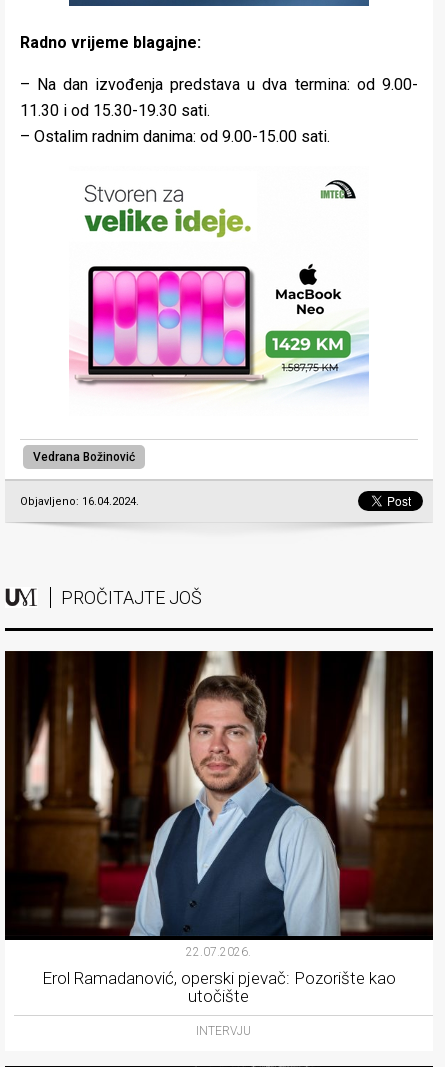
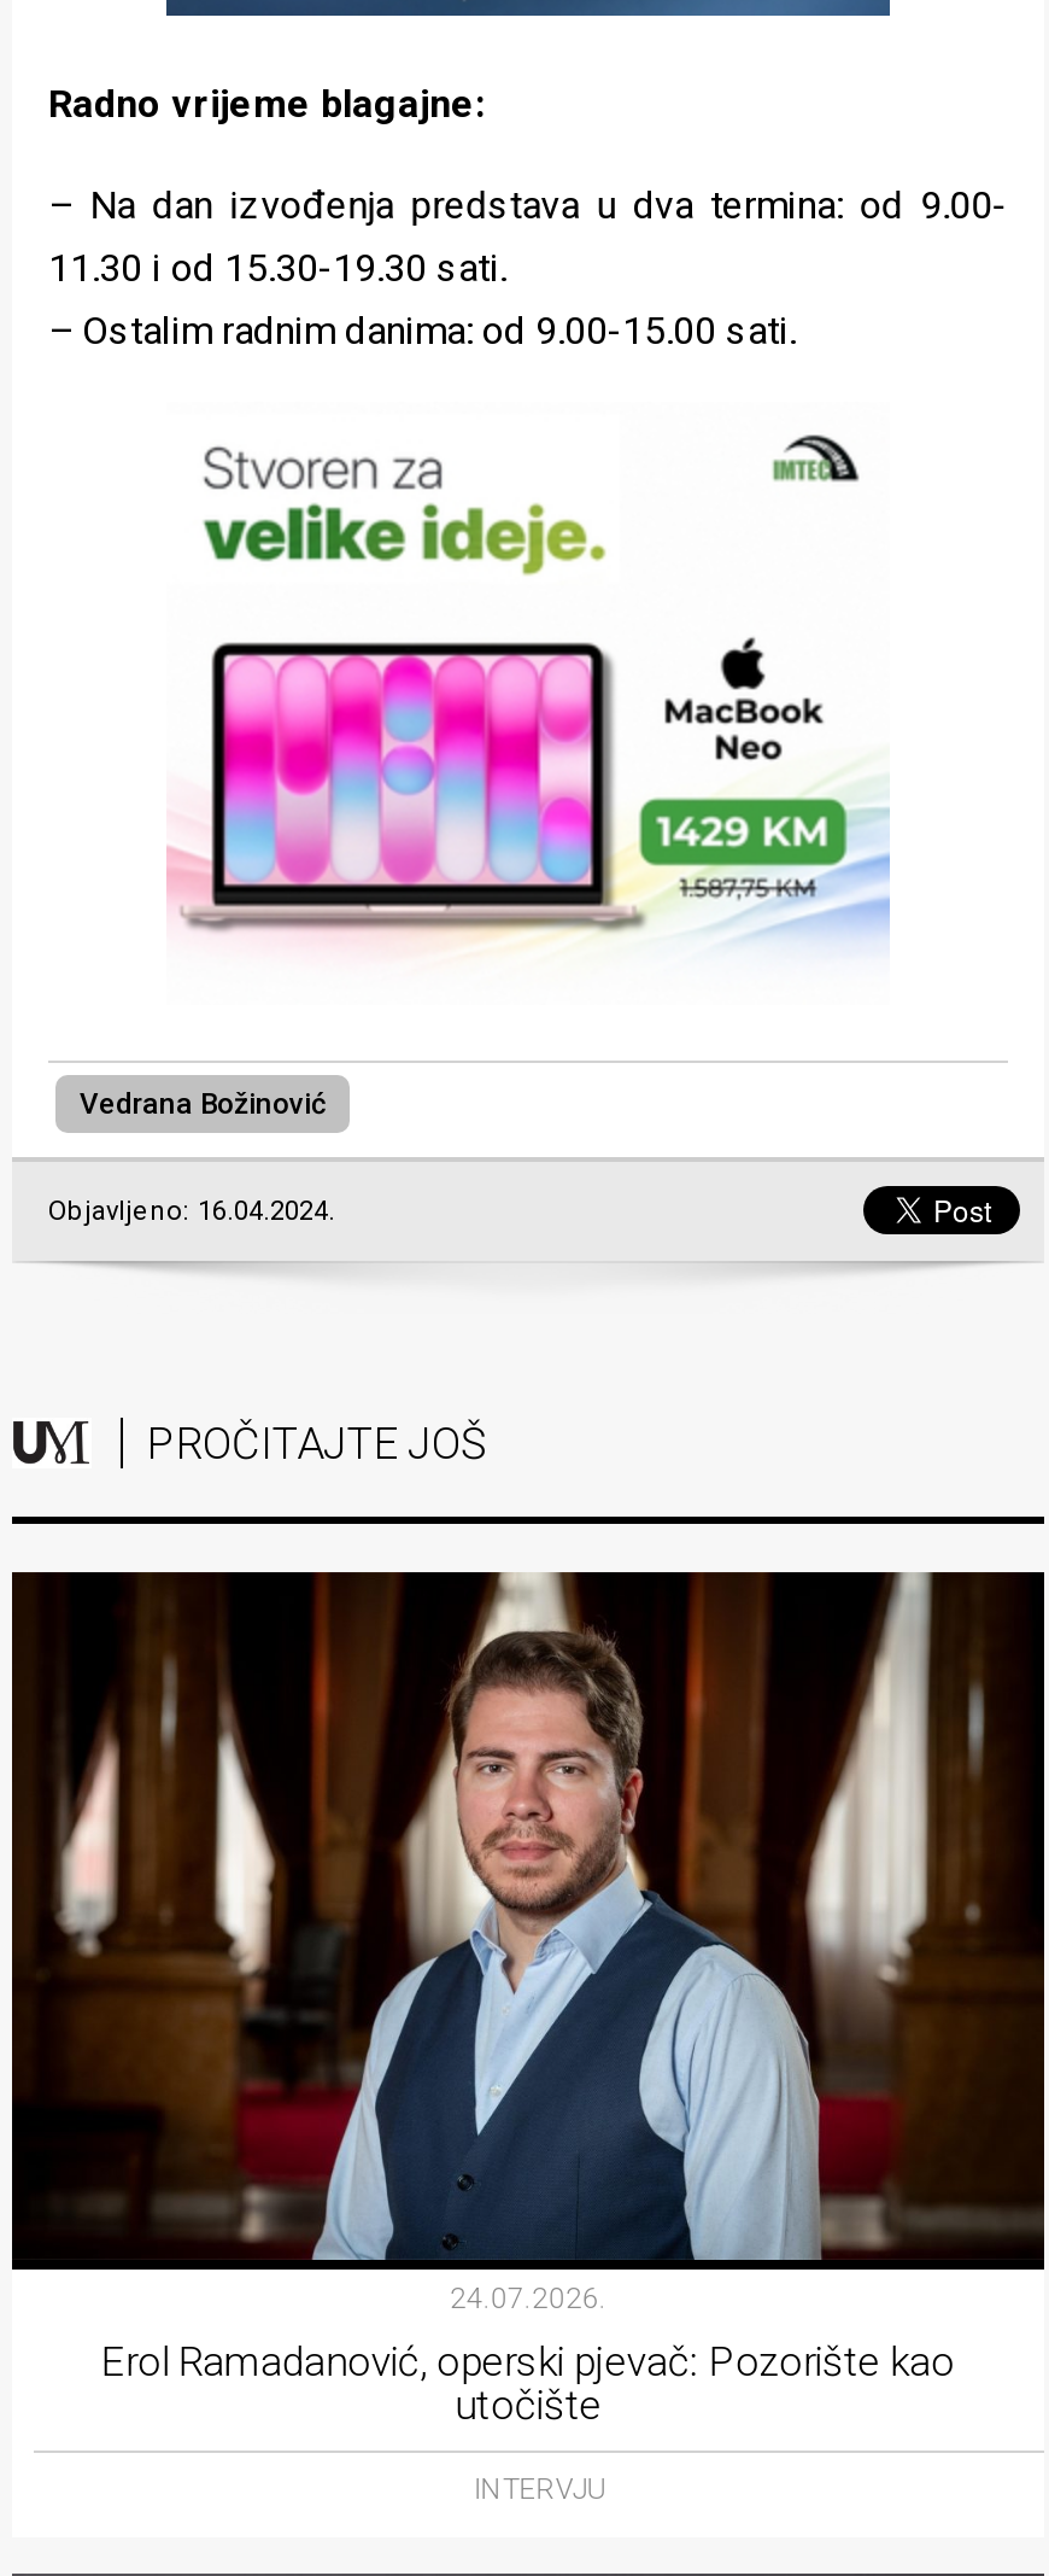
- 22.07.2026.
+ 24.07.2026.
